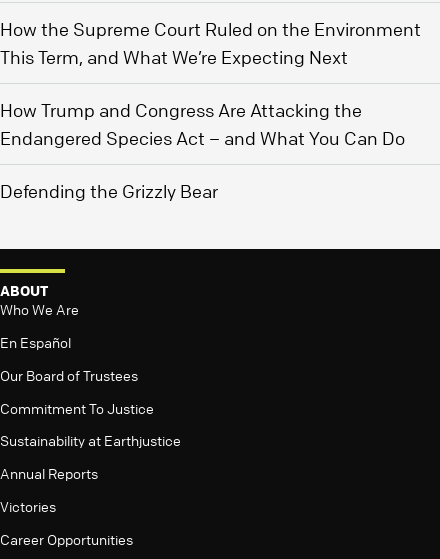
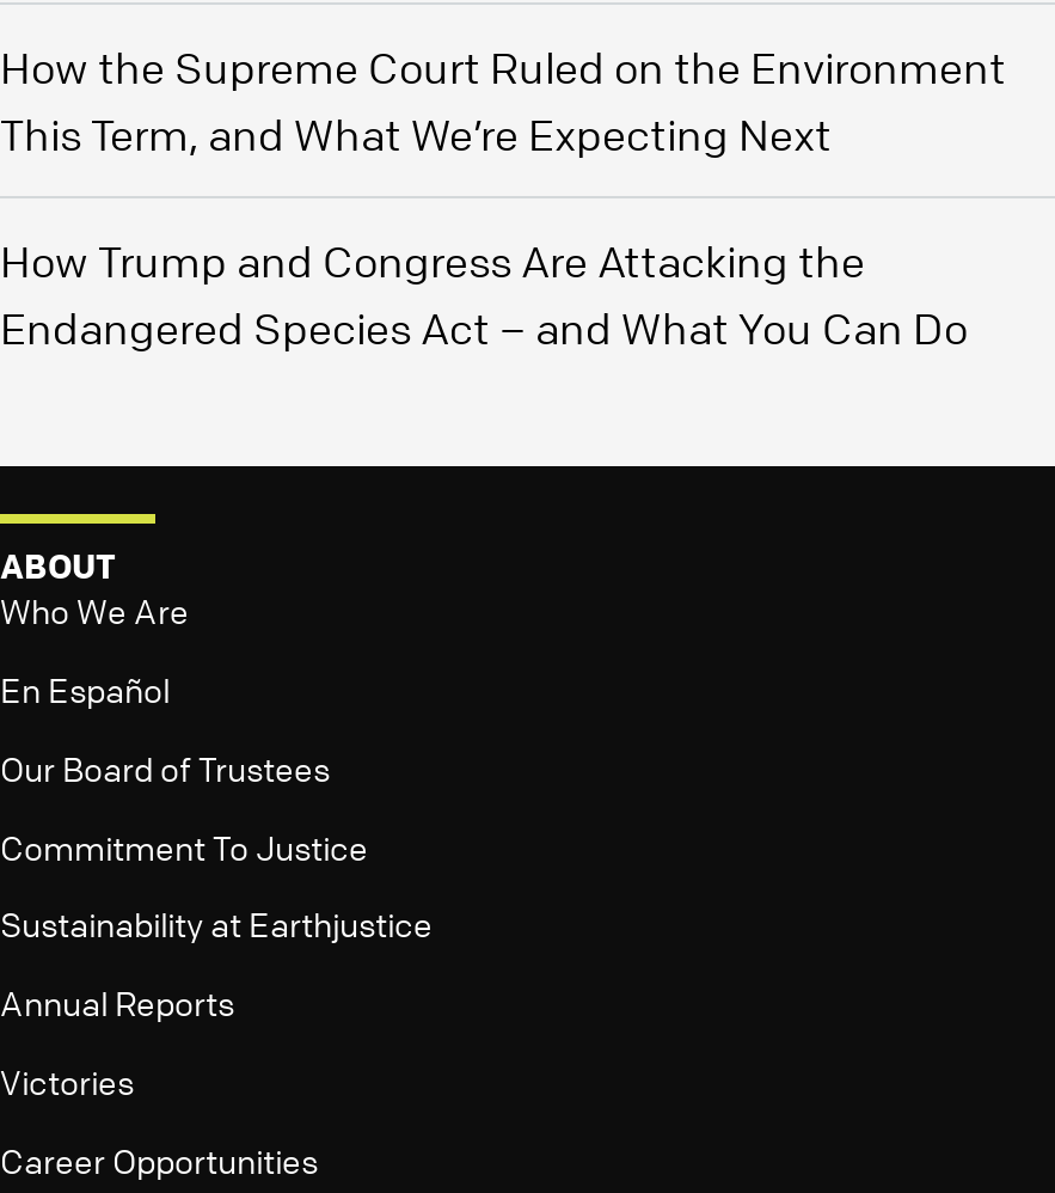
- Defending the Grizzly Bear
